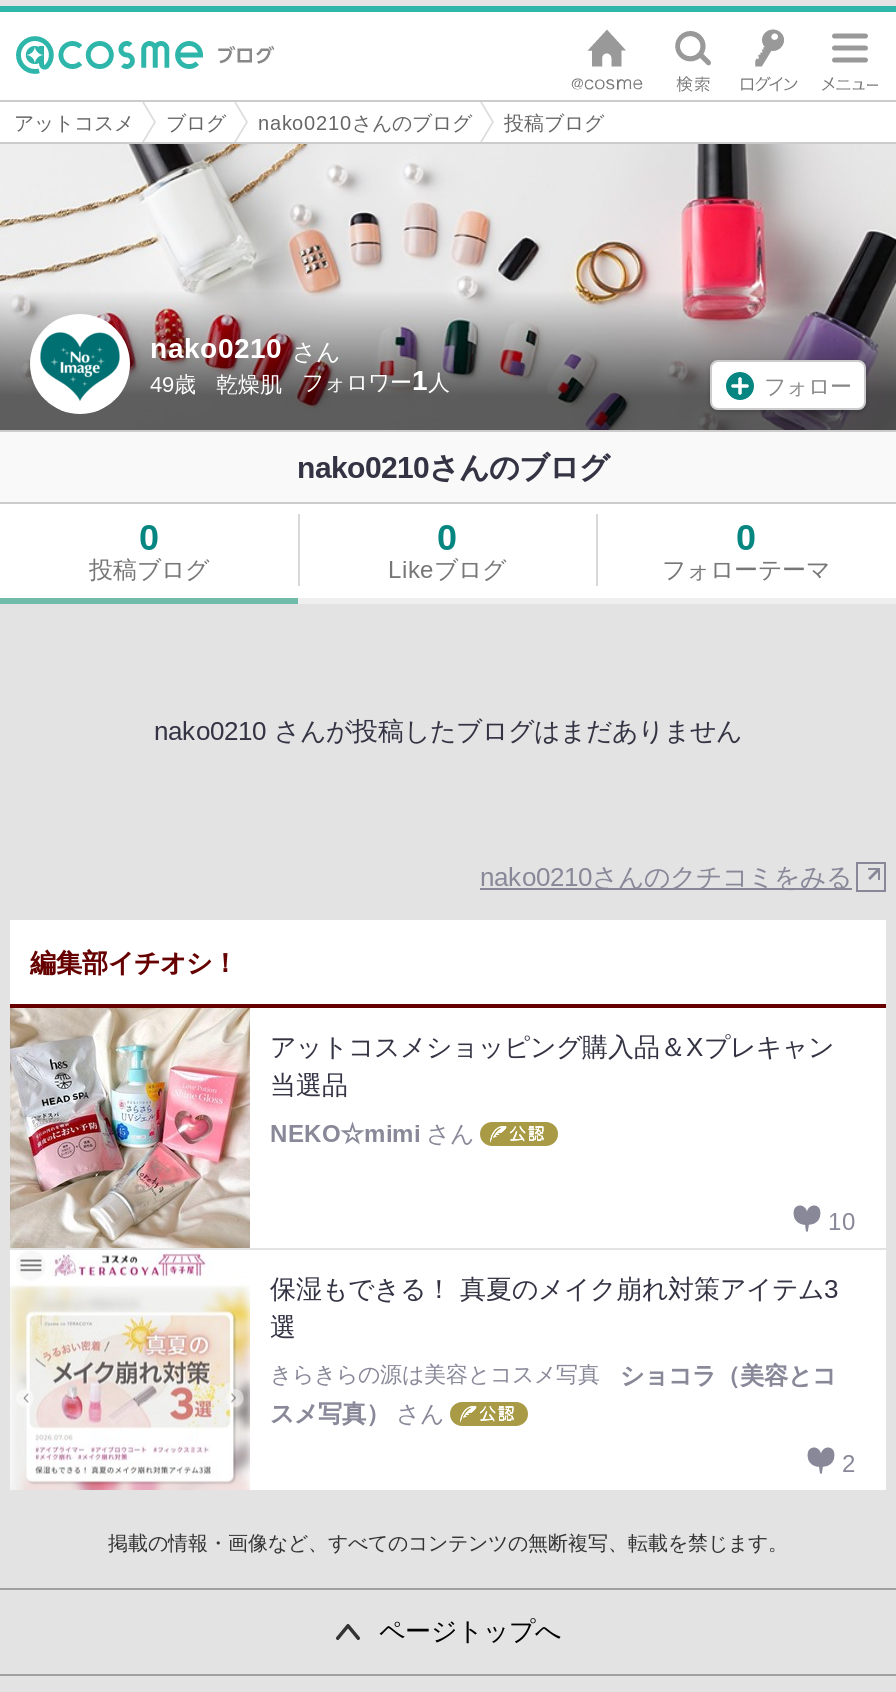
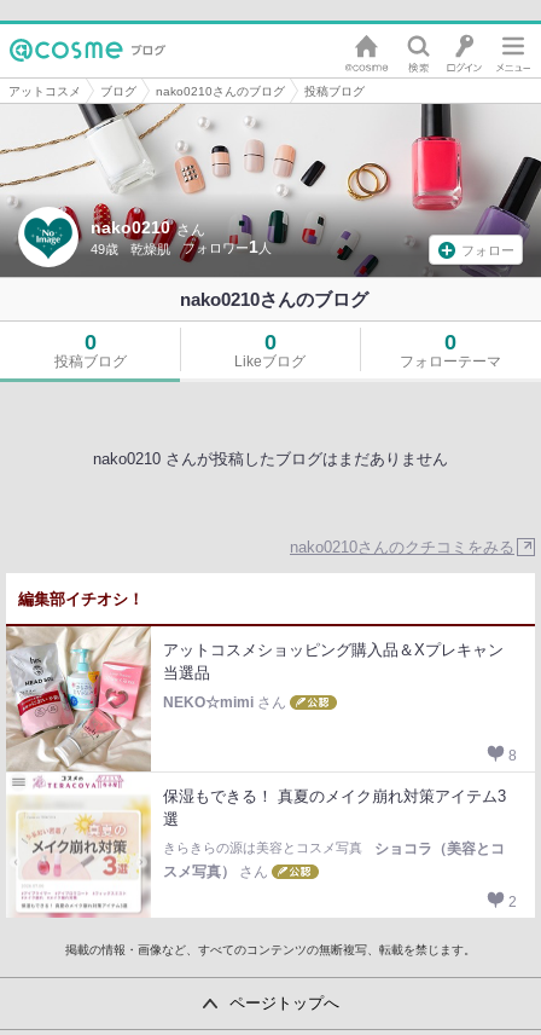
- 10
+ 8
